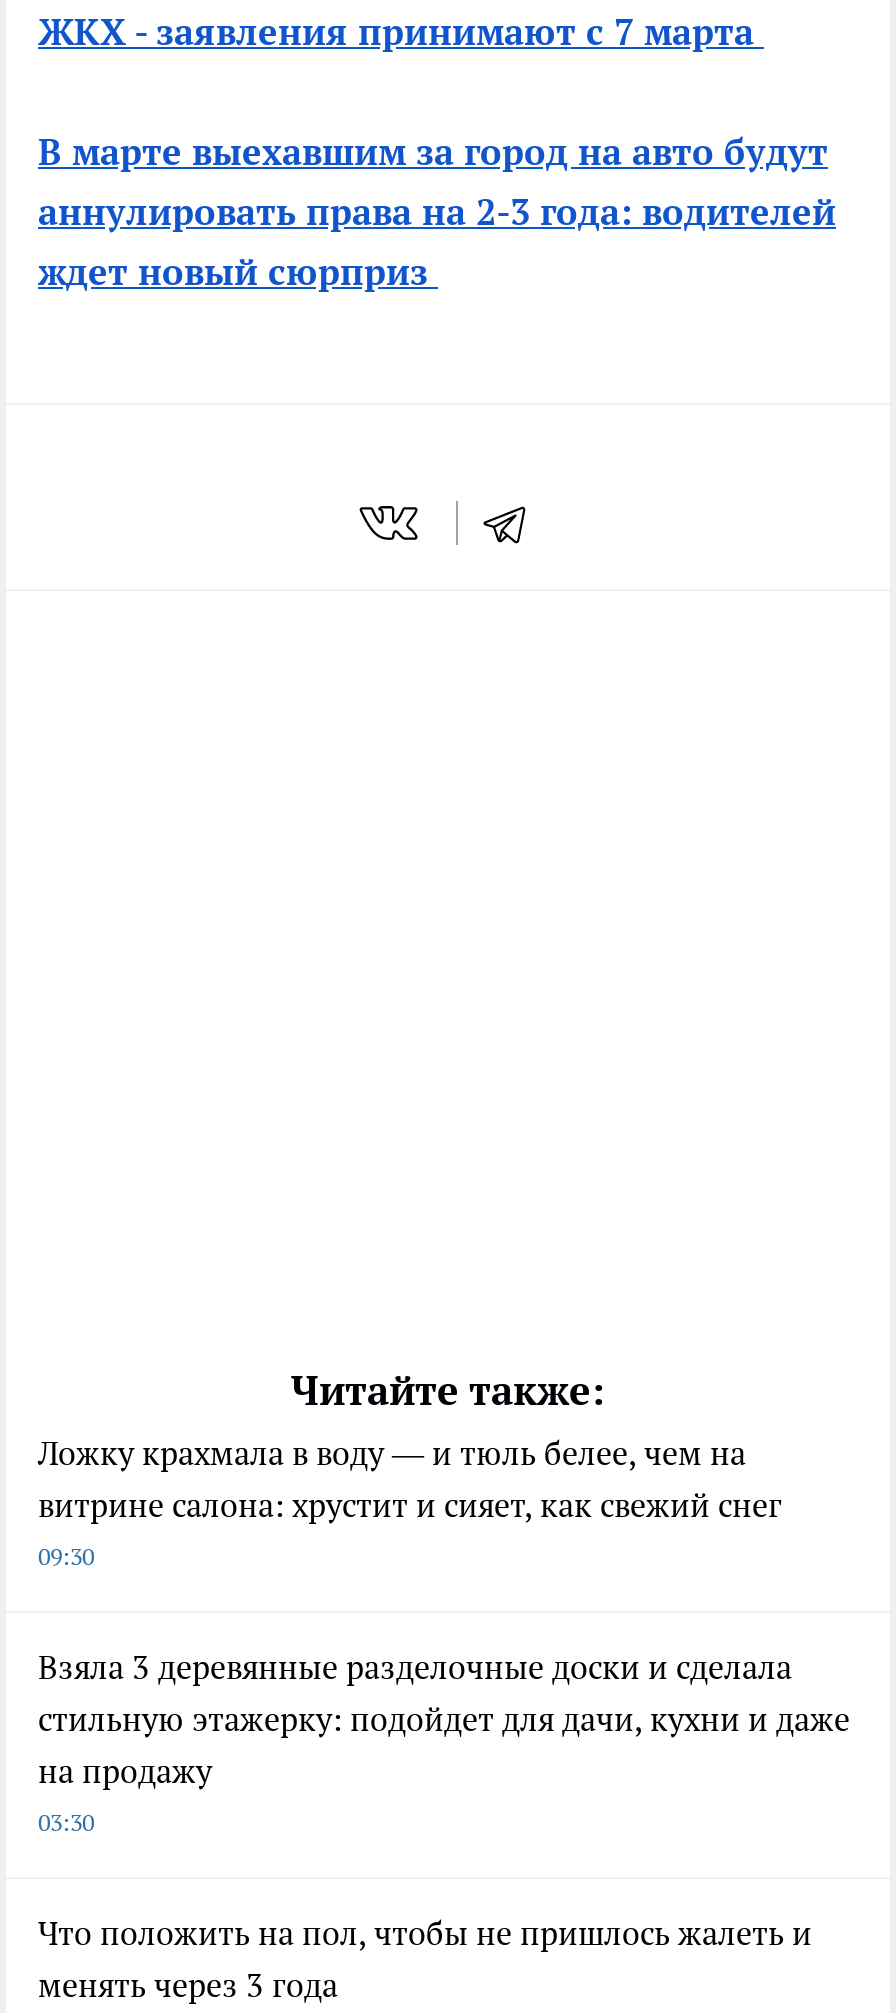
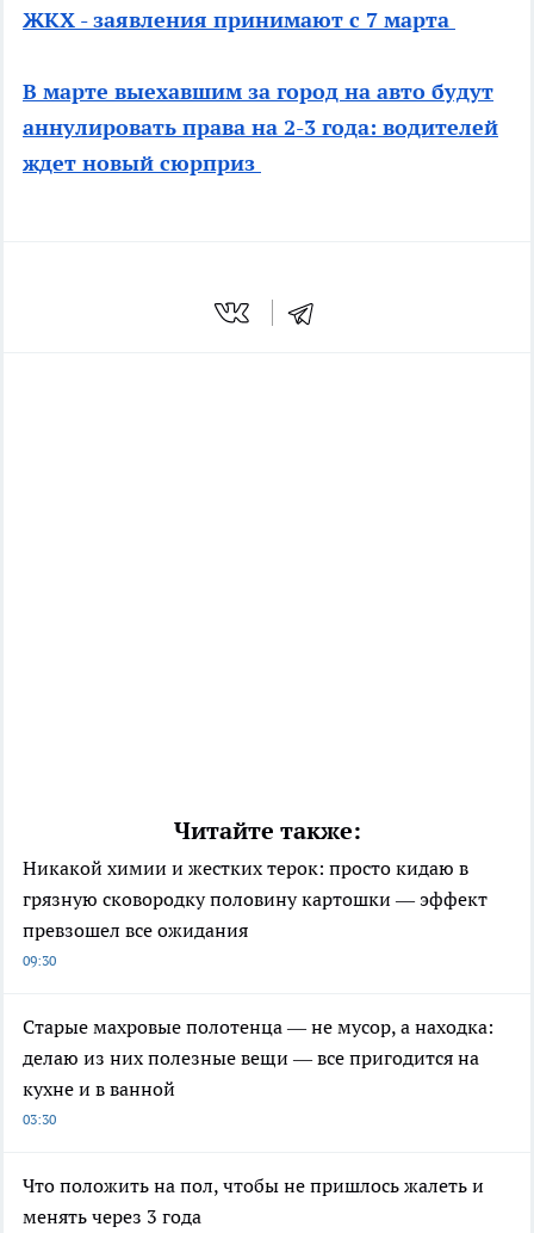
- Ложку крахмала в воду — и тюль белее, чем на
- витрине салона: хрустит и сияет, как свежий снег
+ Никакой химии и жестких терок: просто кидаю в
+ грязную сковородку половину картошки — эффект
+ превзошел все ожидания

- Взяла 3 деревянные разделочные доски и сделала
- стильную этажерку: подойдет для дачи, кухни и даже
- на продажу
+ Старые махровые полотенца — не мусор, а находка:
+ делаю из них полезные вещи — все пригодится на
+ кухне и в ванной
